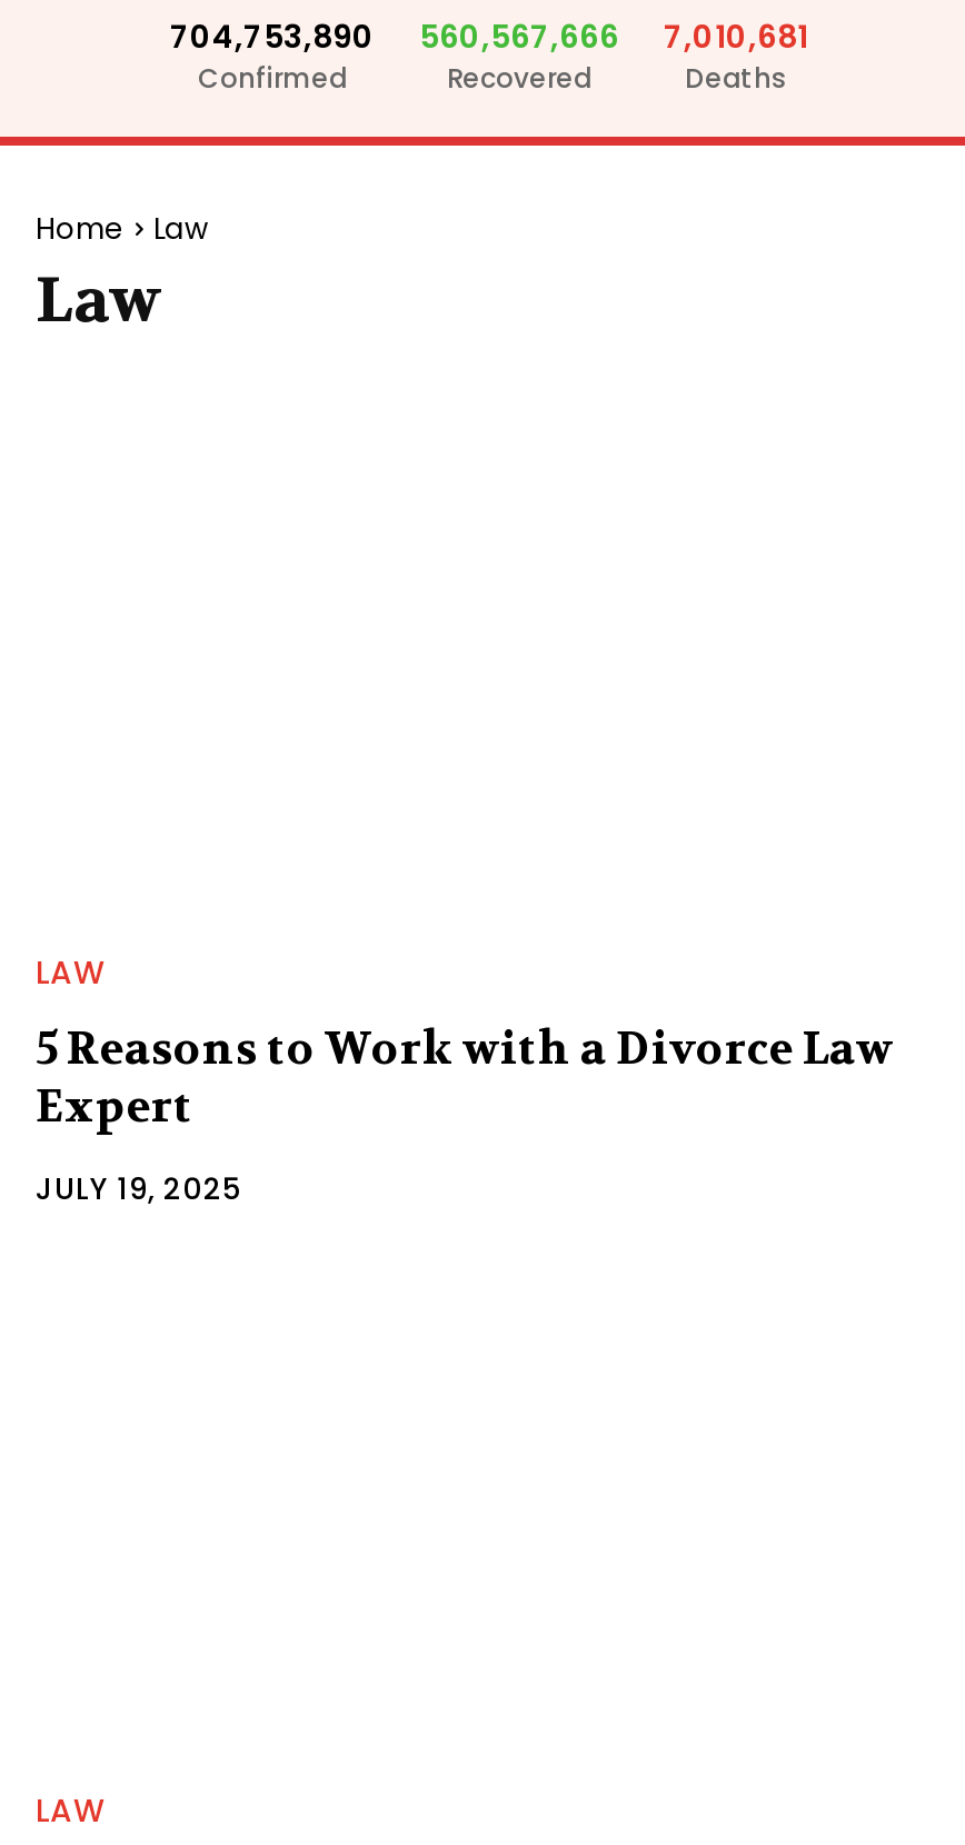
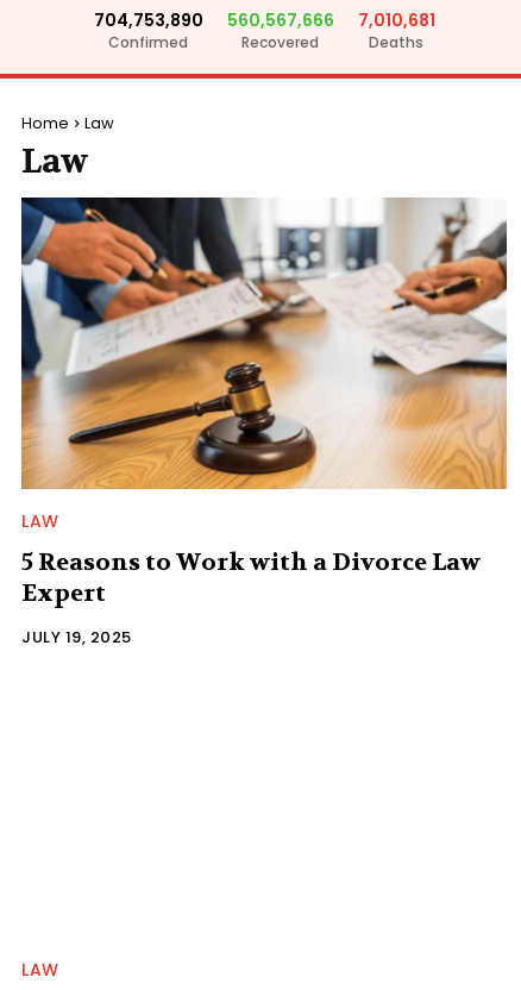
+ [image]
